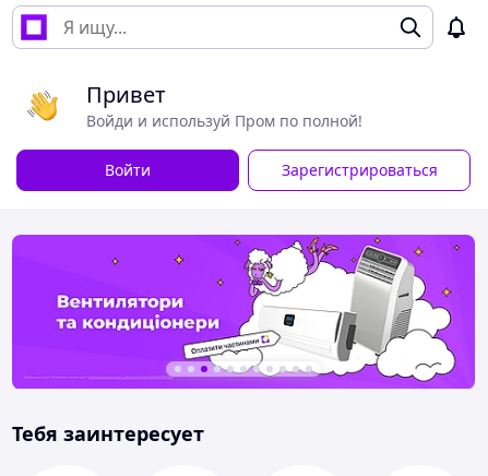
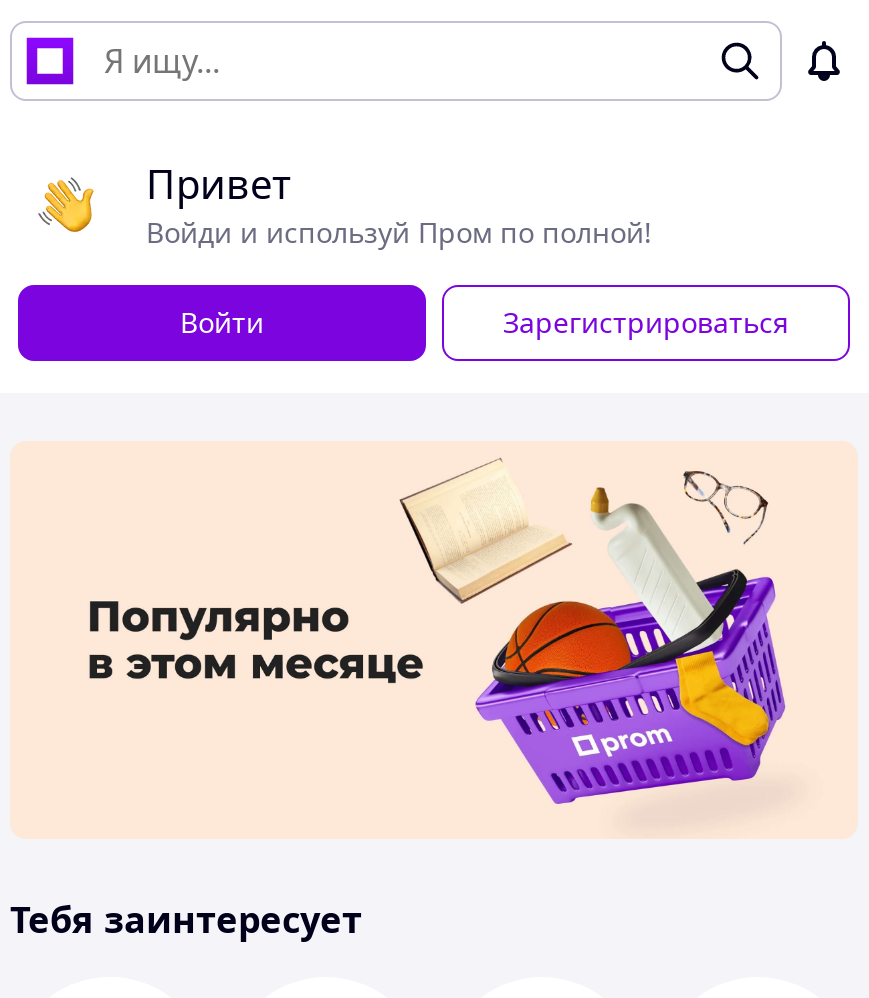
- [image]
+ [image]
